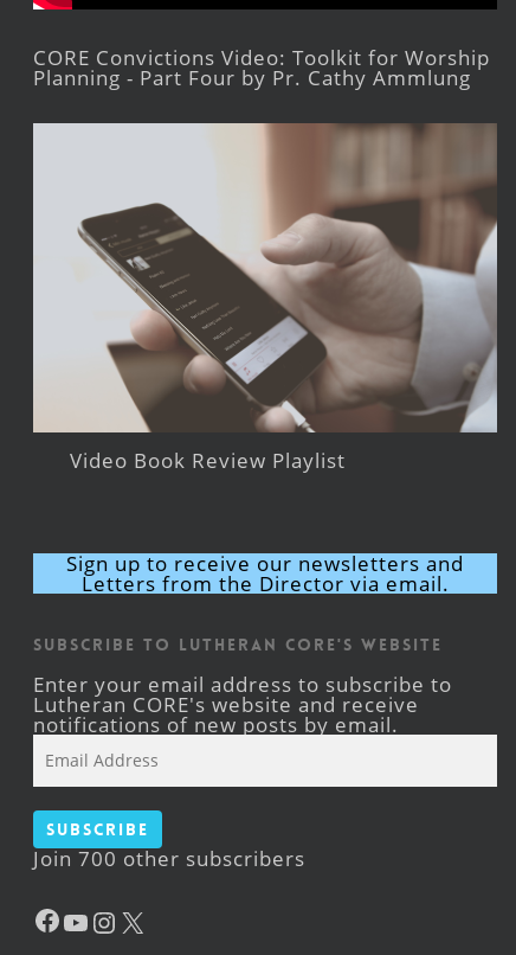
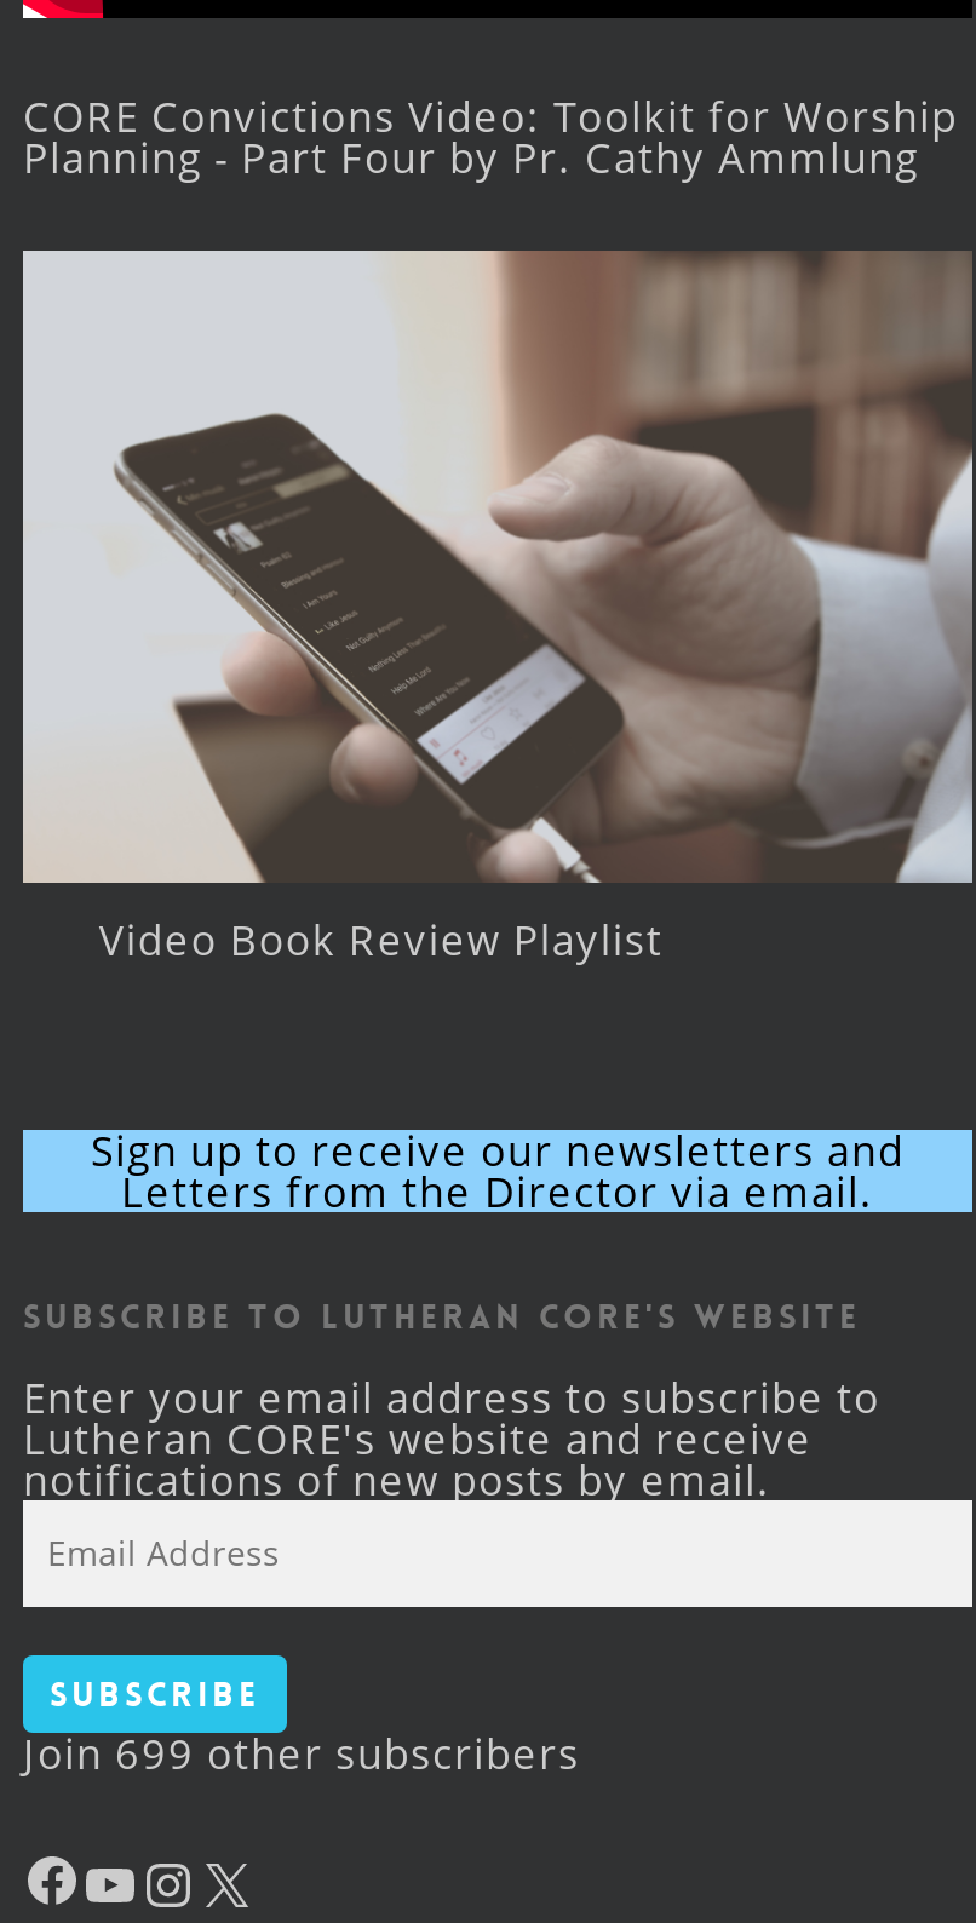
- Join 700 other subscribers
+ Join 699 other subscribers
